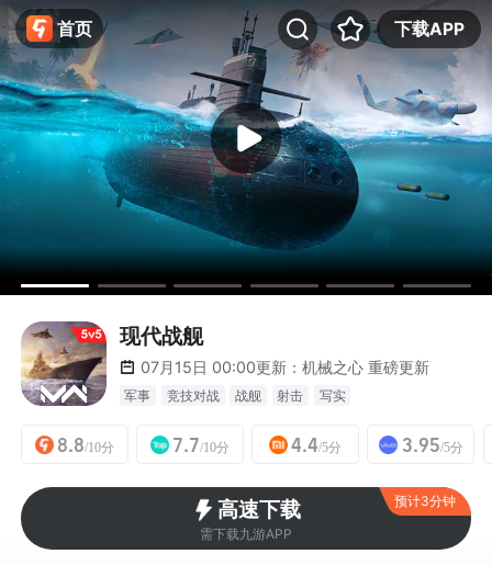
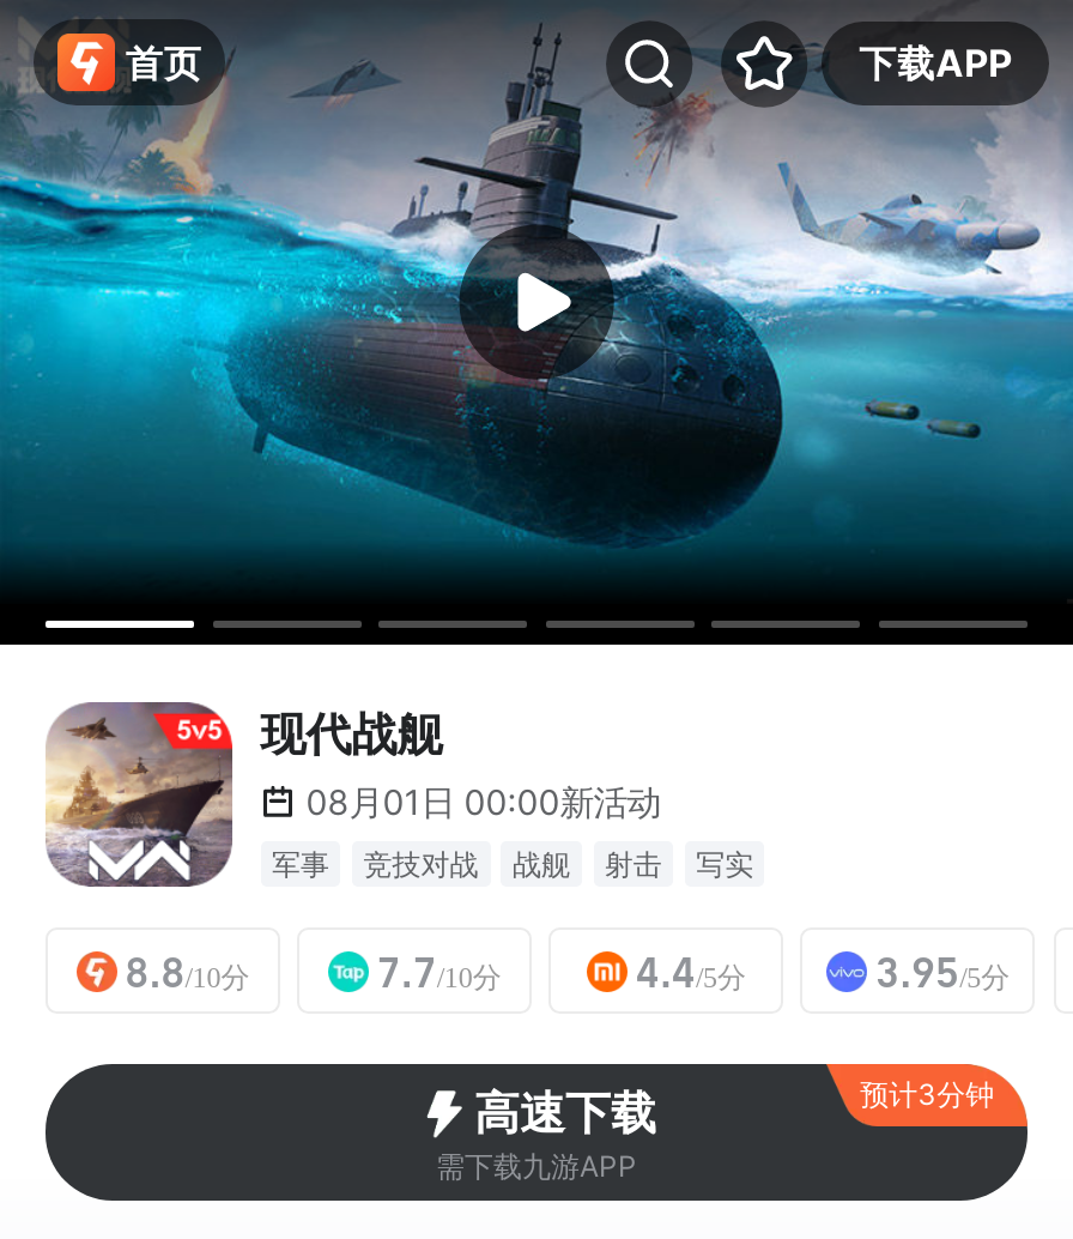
- 07月15日 00:00更新：机械之心 重磅更新
+ 08月01日 00:00新活动
